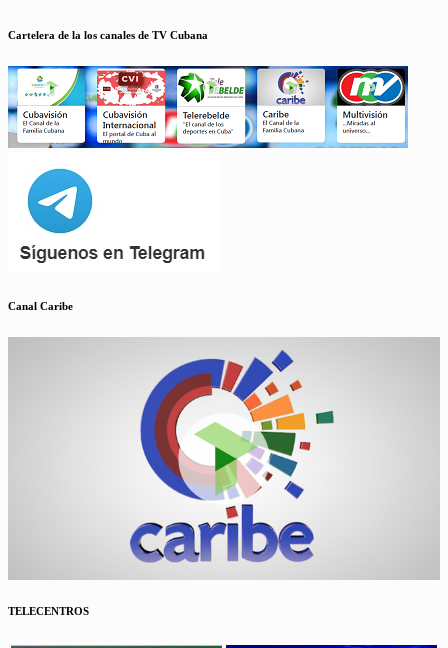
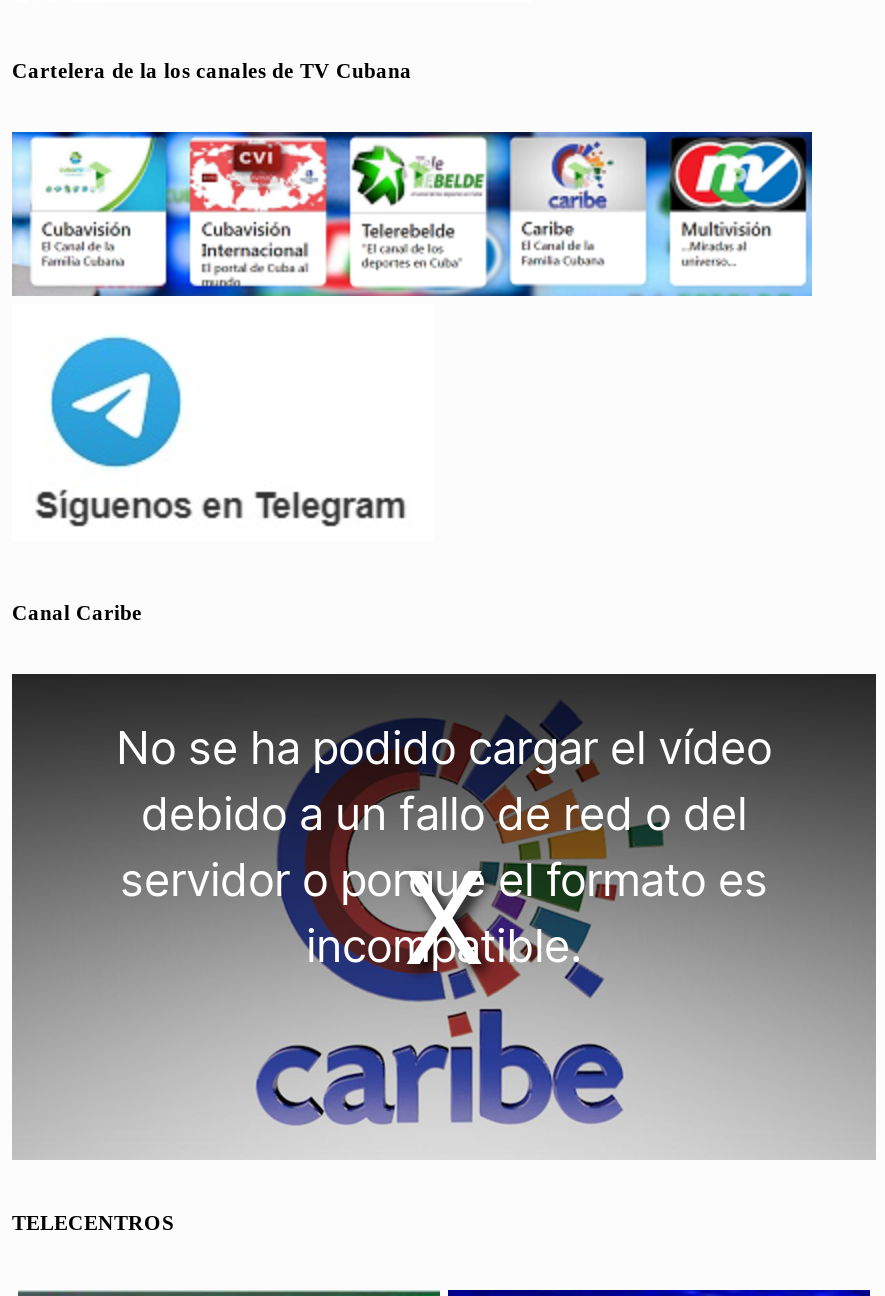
- [image]
+ [image]
